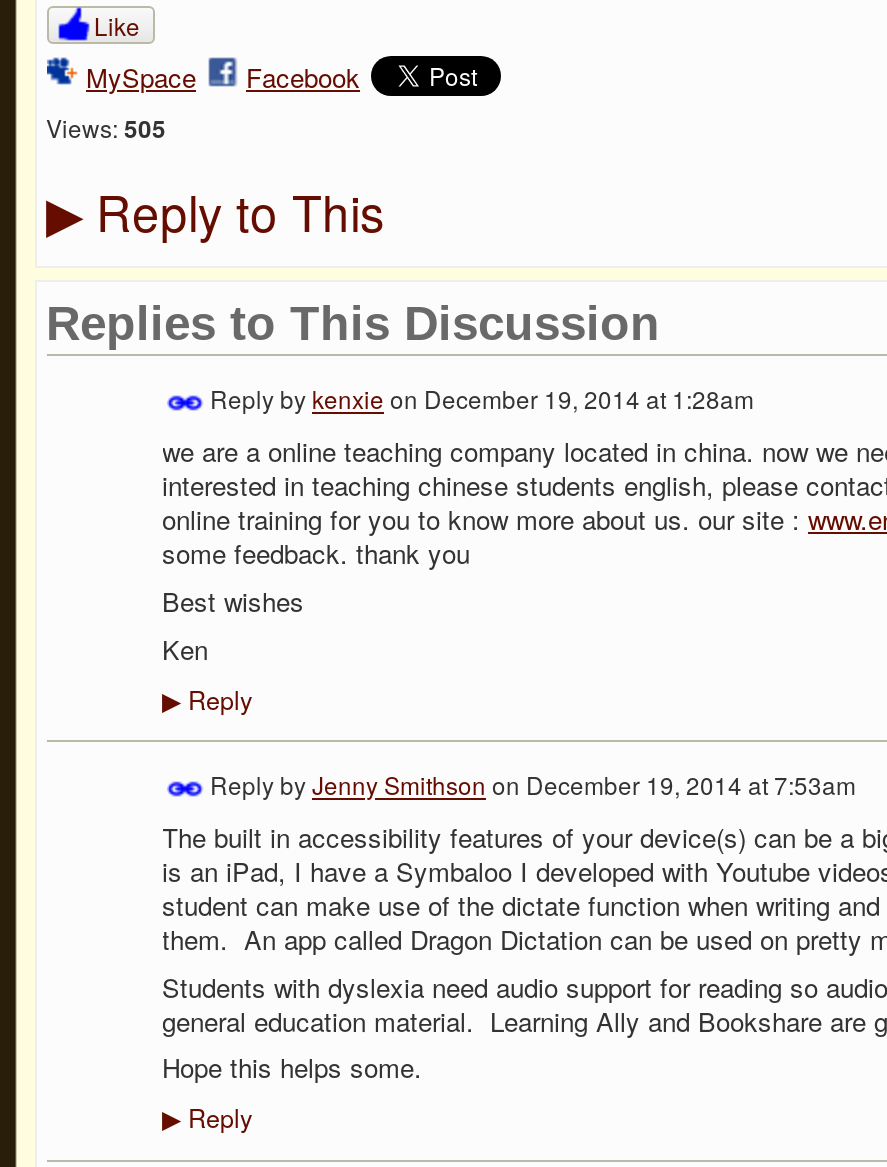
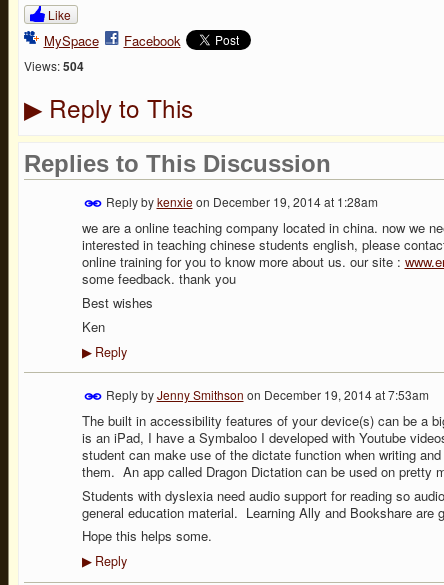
- Views: 505
+ Views: 504
